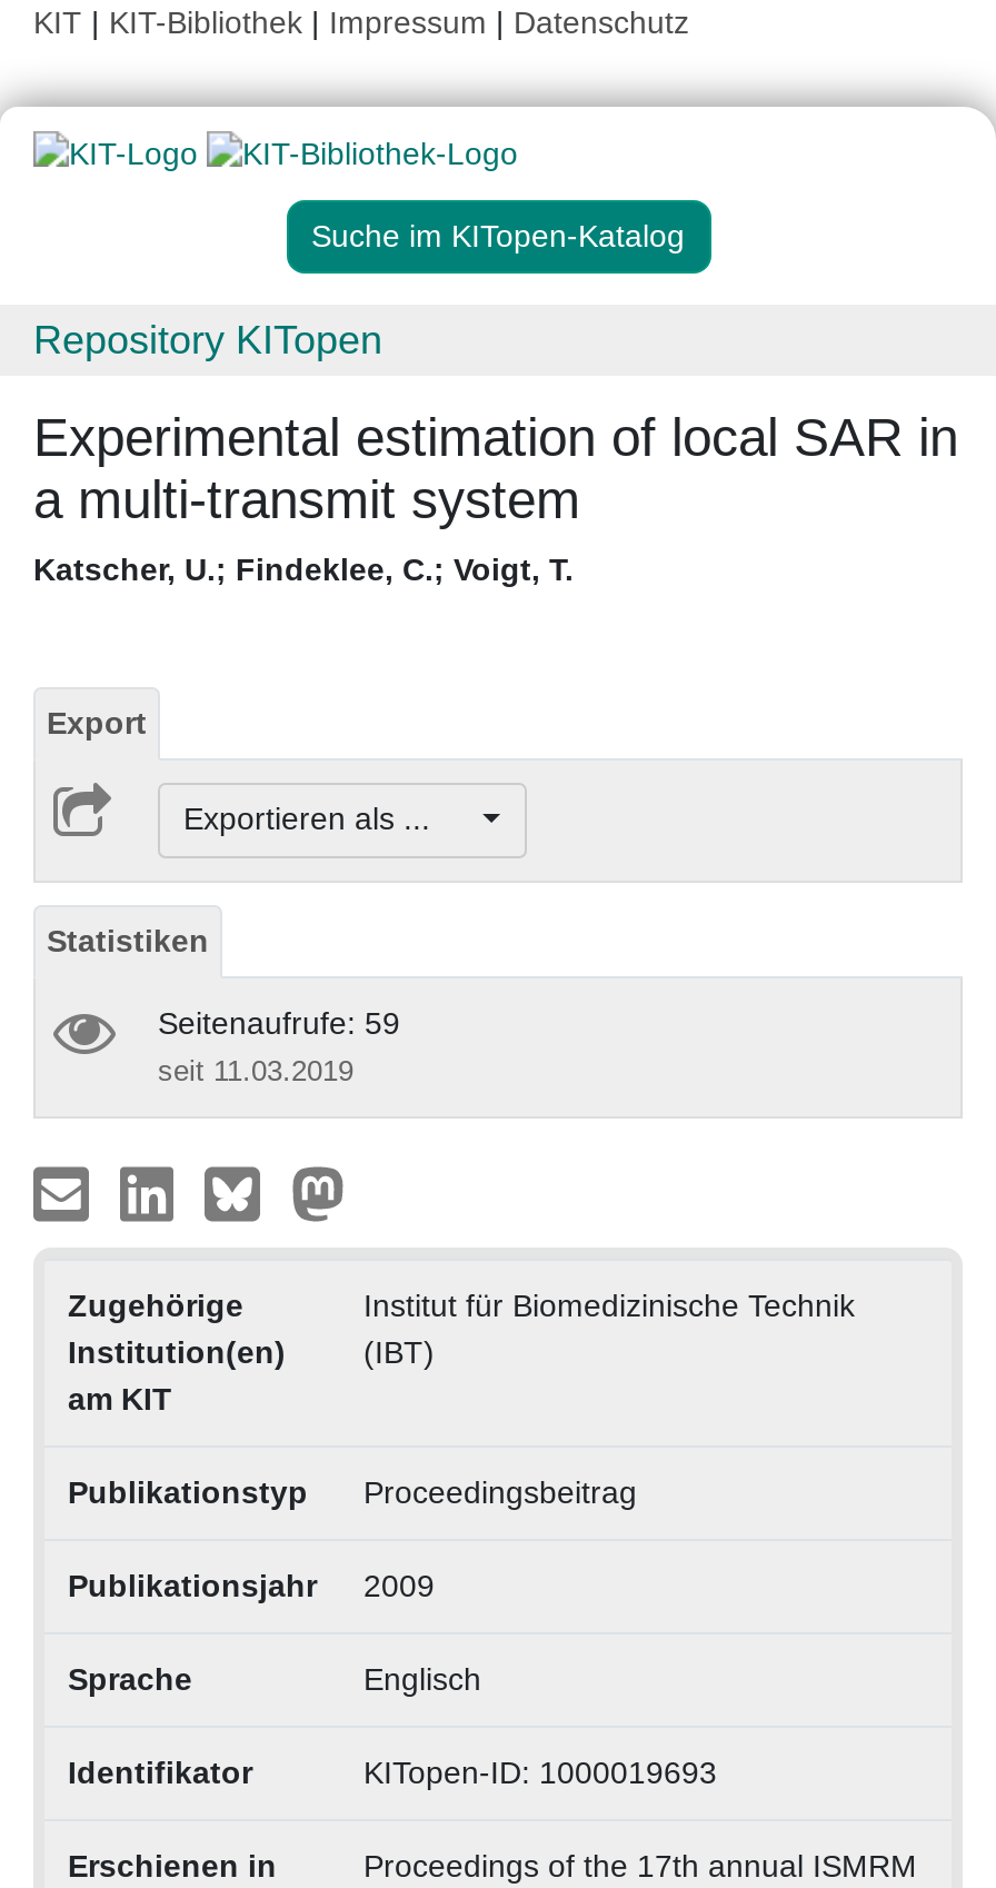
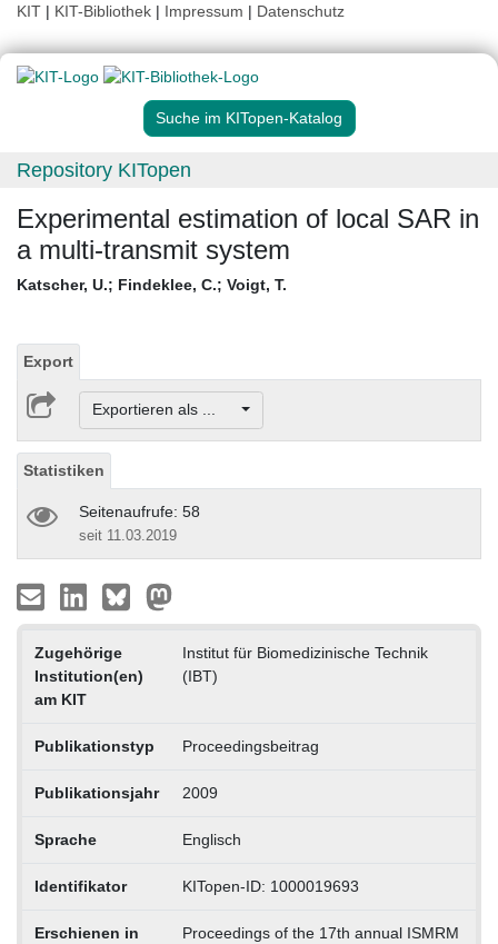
- Seitenaufrufe: 59
+ Seitenaufrufe: 58
